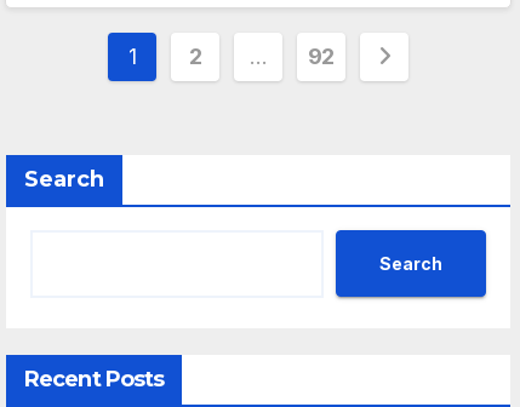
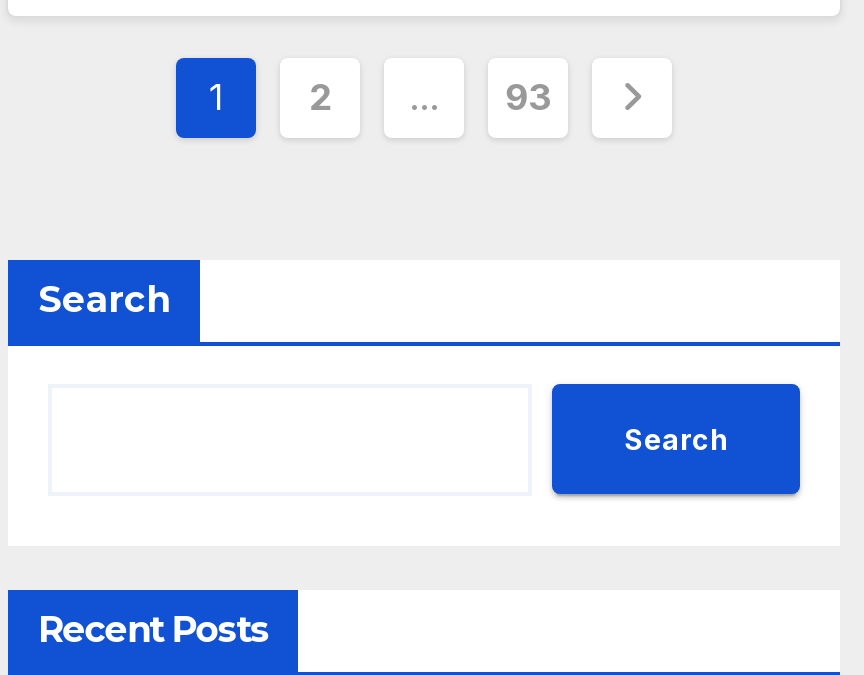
- 92
+ 93
